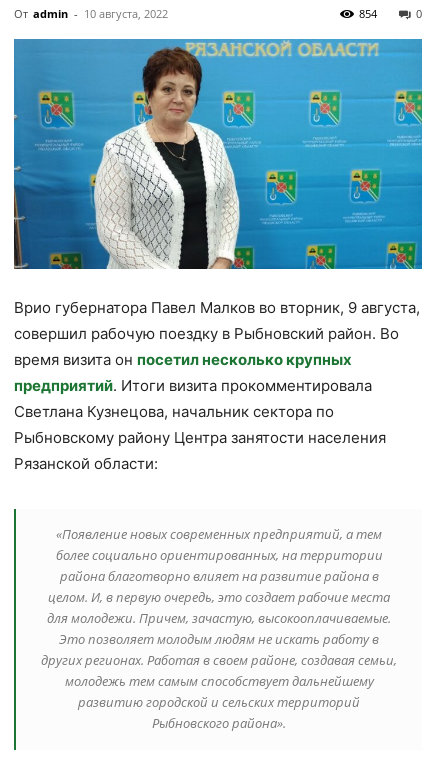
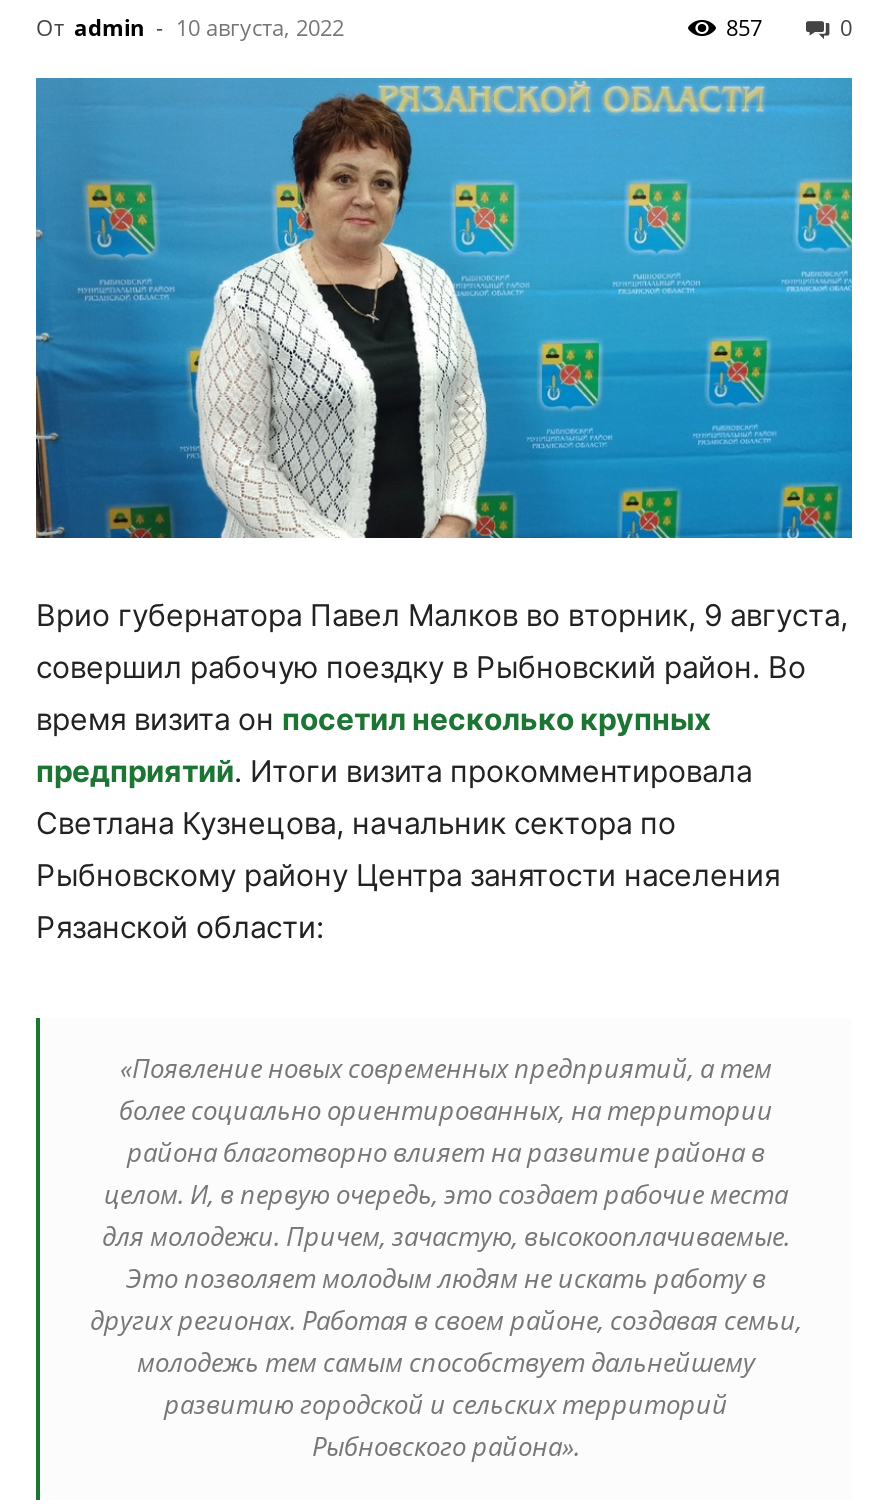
- 854
+ 857
